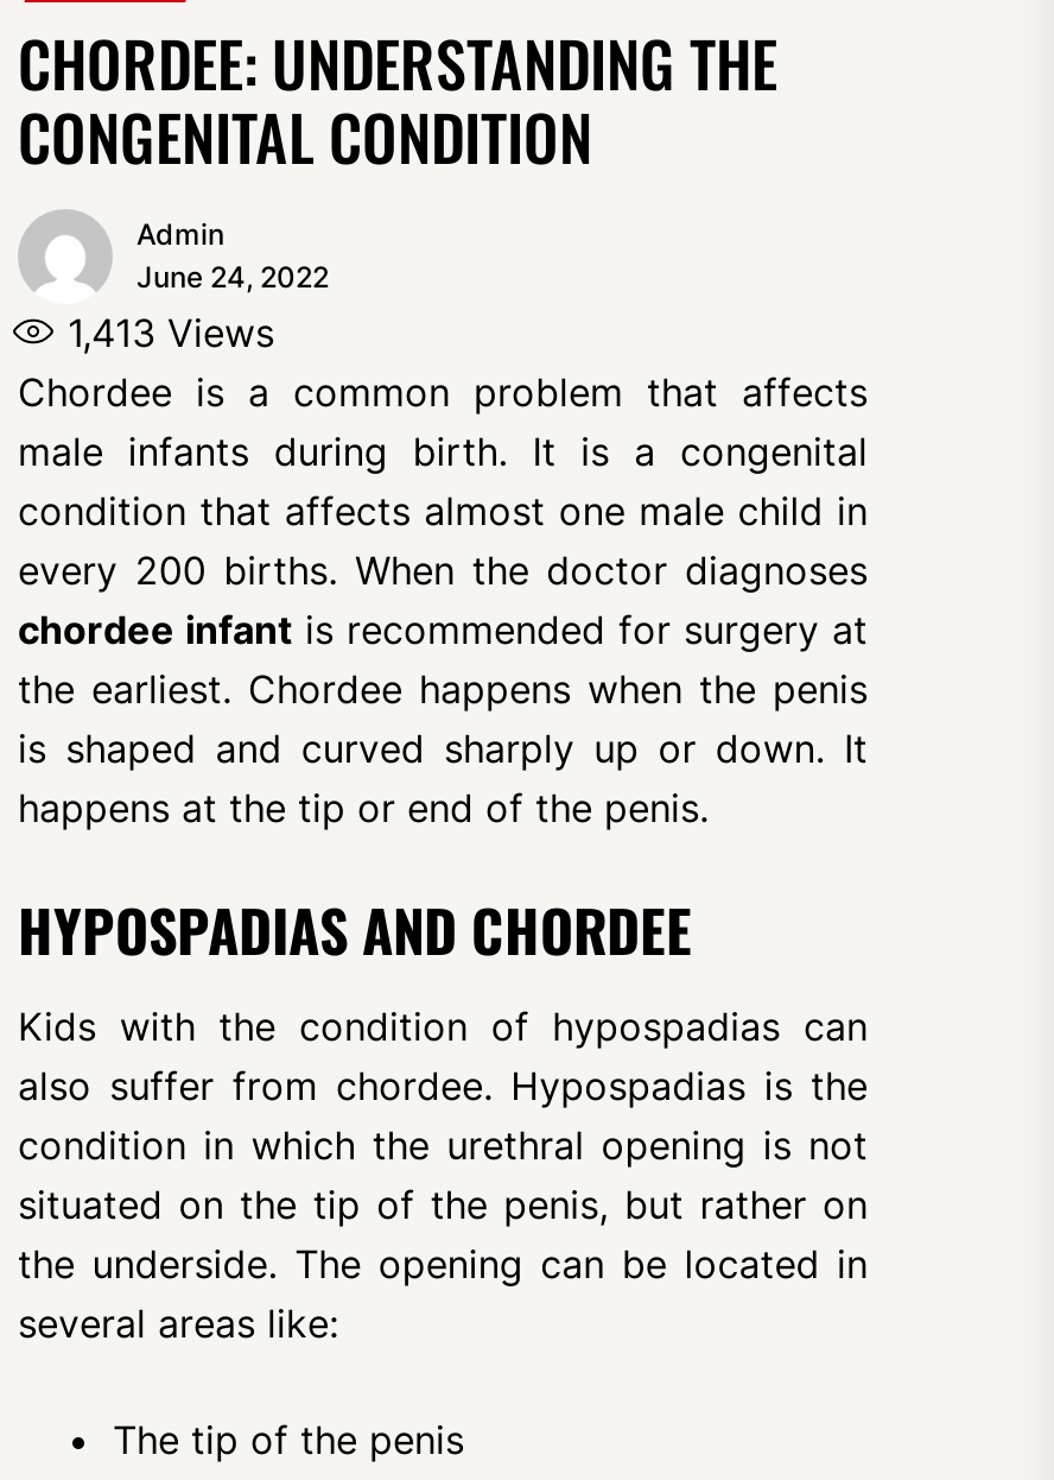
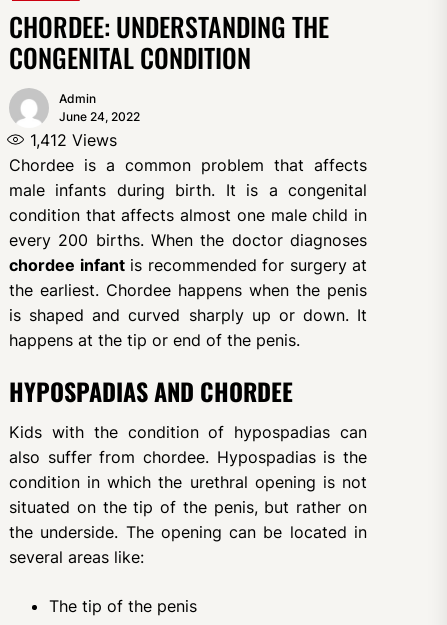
- 1,413 Views
+ 1,412 Views
